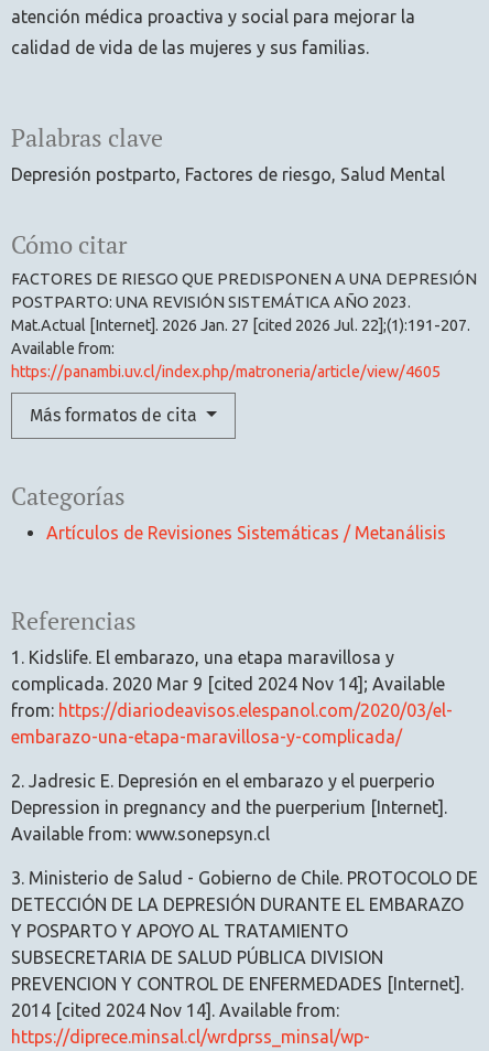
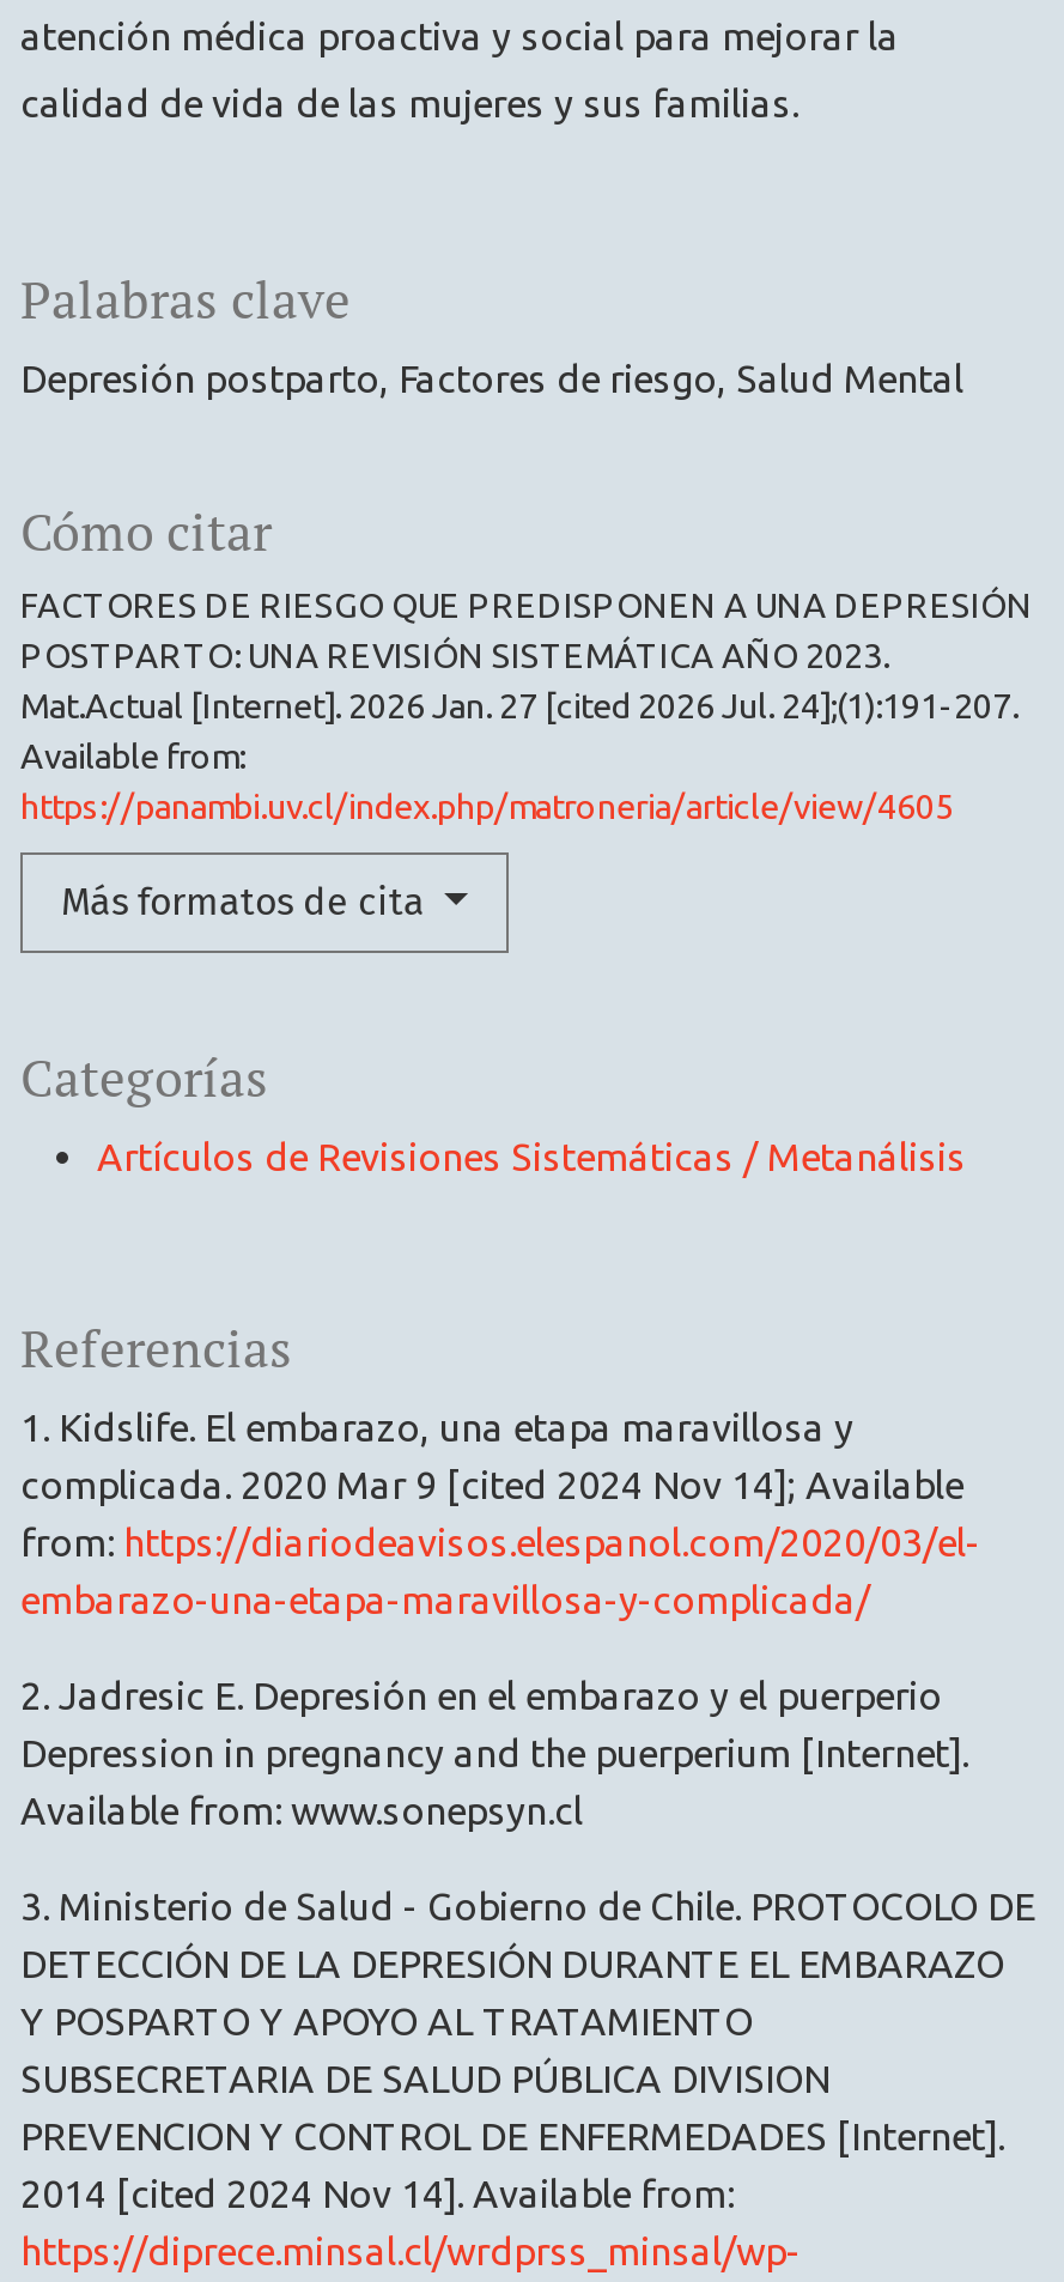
- Mat.Actual [Internet]. 2026 Jan. 27 [cited 2026 Jul. 22];(1):191-207.
+ Mat.Actual [Internet]. 2026 Jan. 27 [cited 2026 Jul. 24];(1):191-207.
